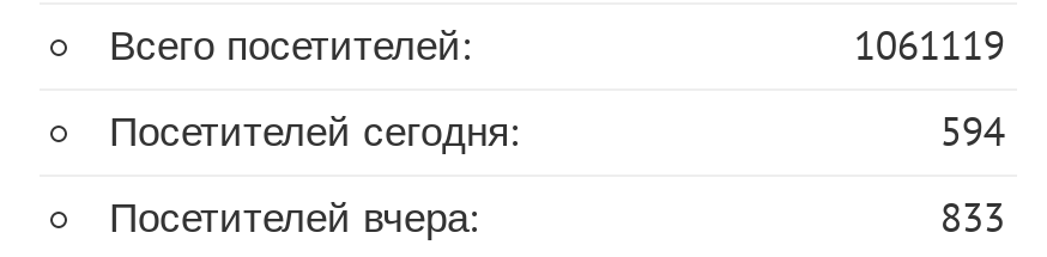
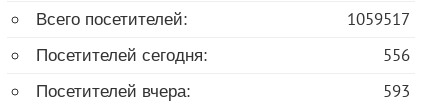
- 1061119
+ 1059517

- 594
+ 556

- 833
+ 593
